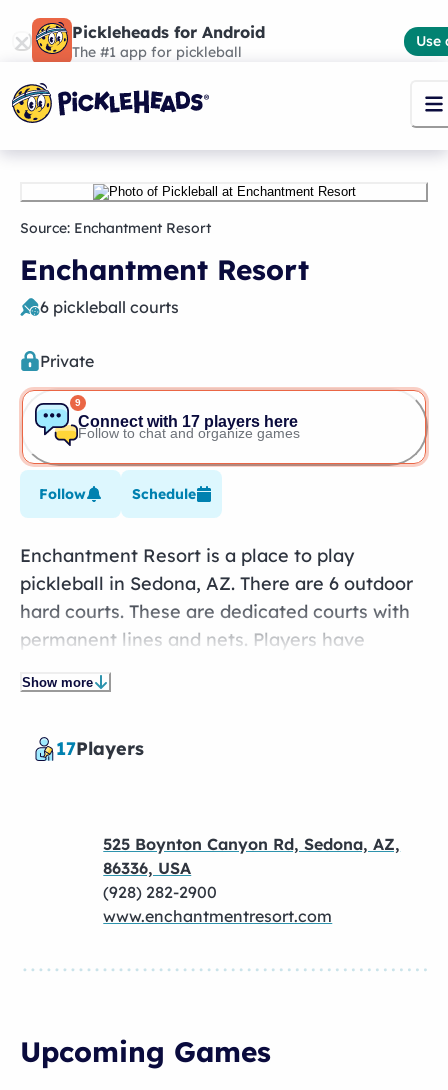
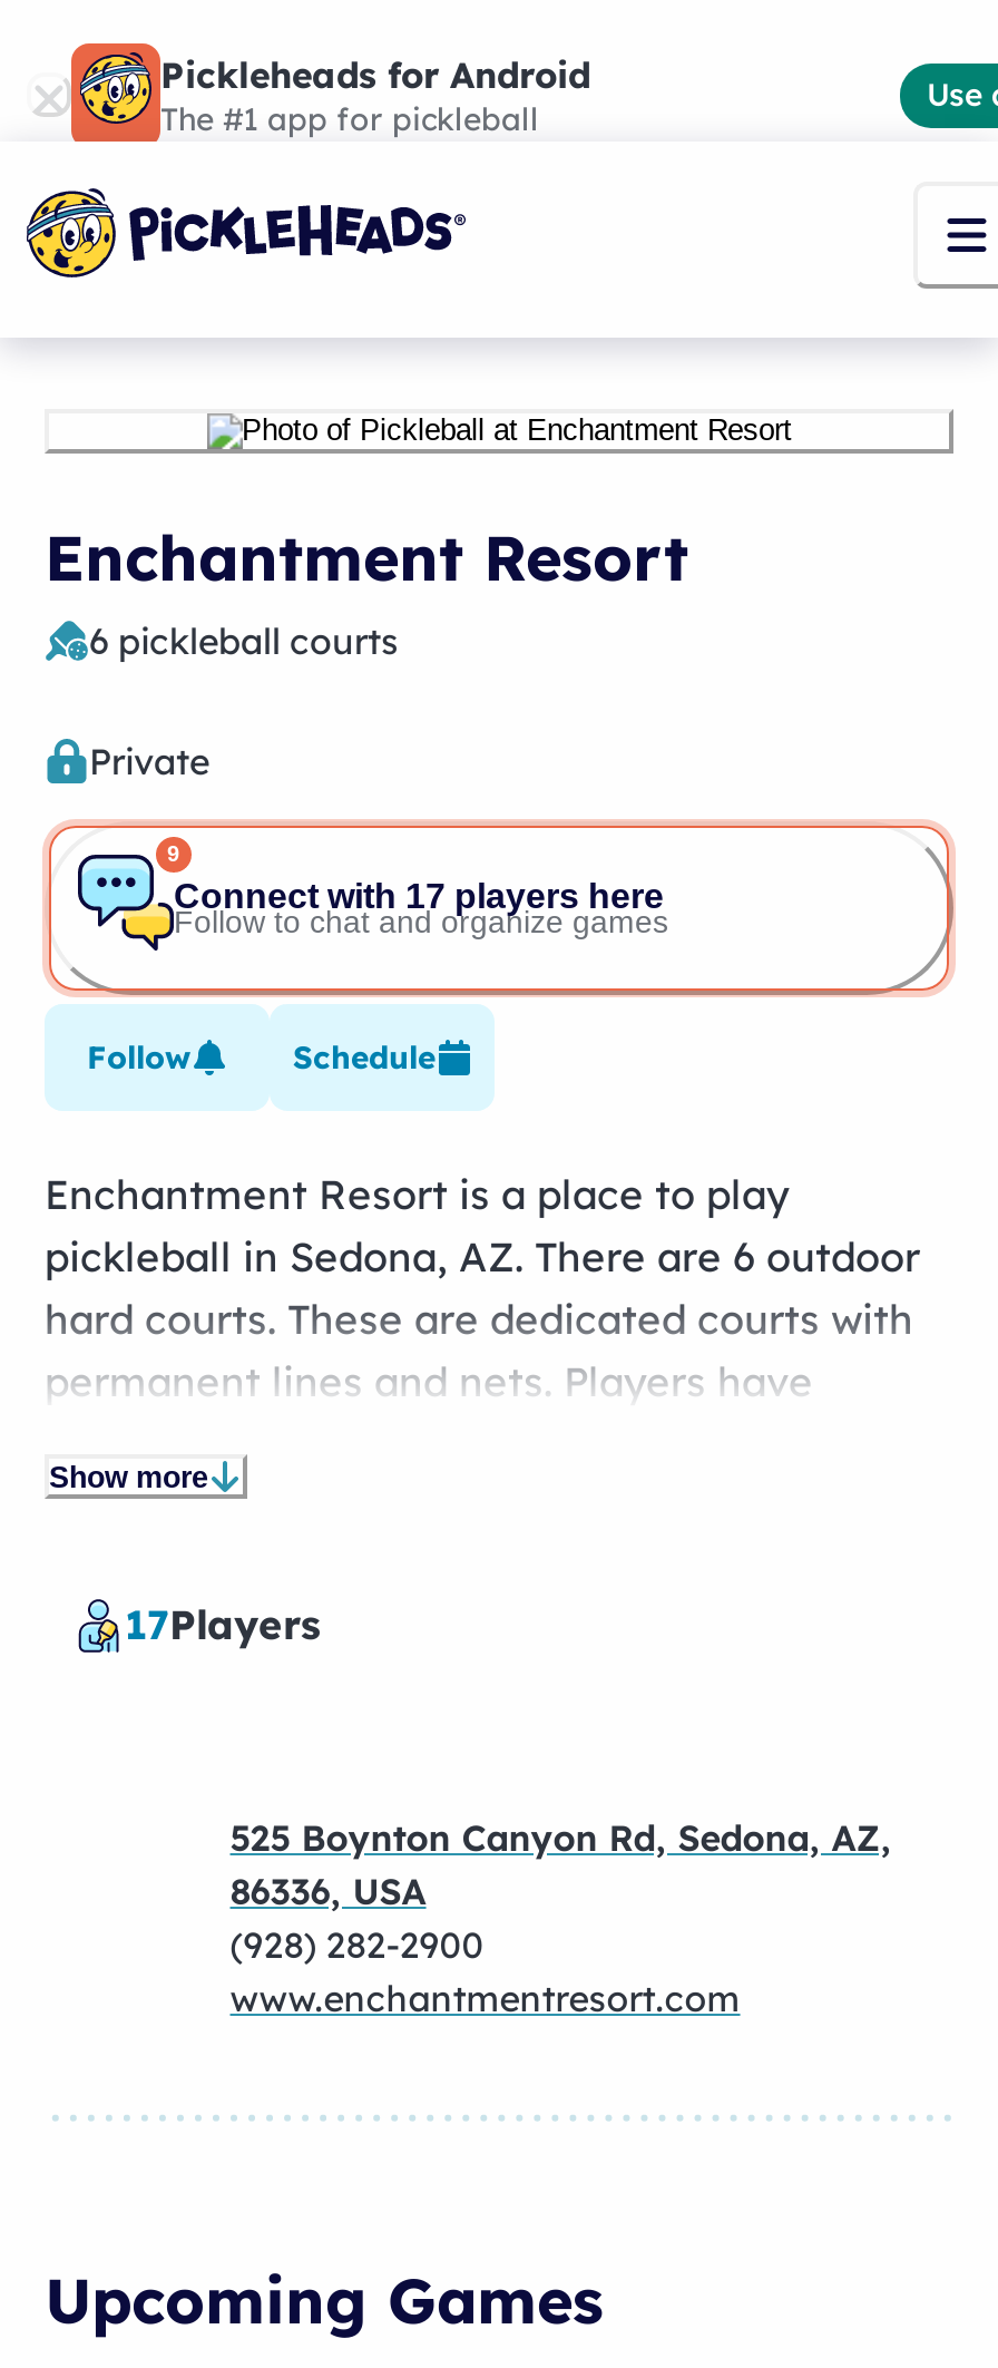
- Source: Enchantment Resort
